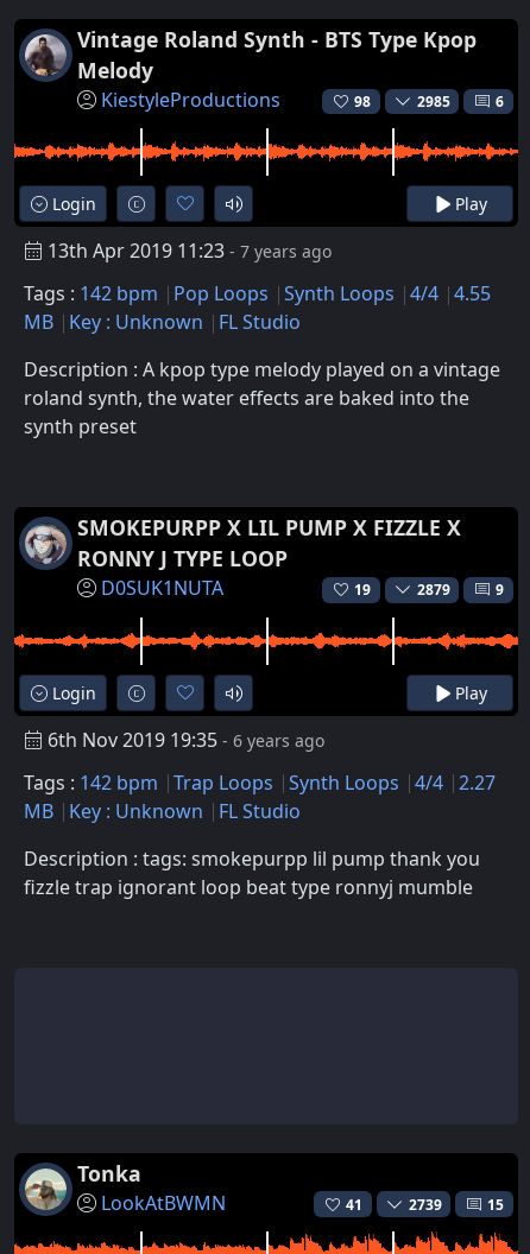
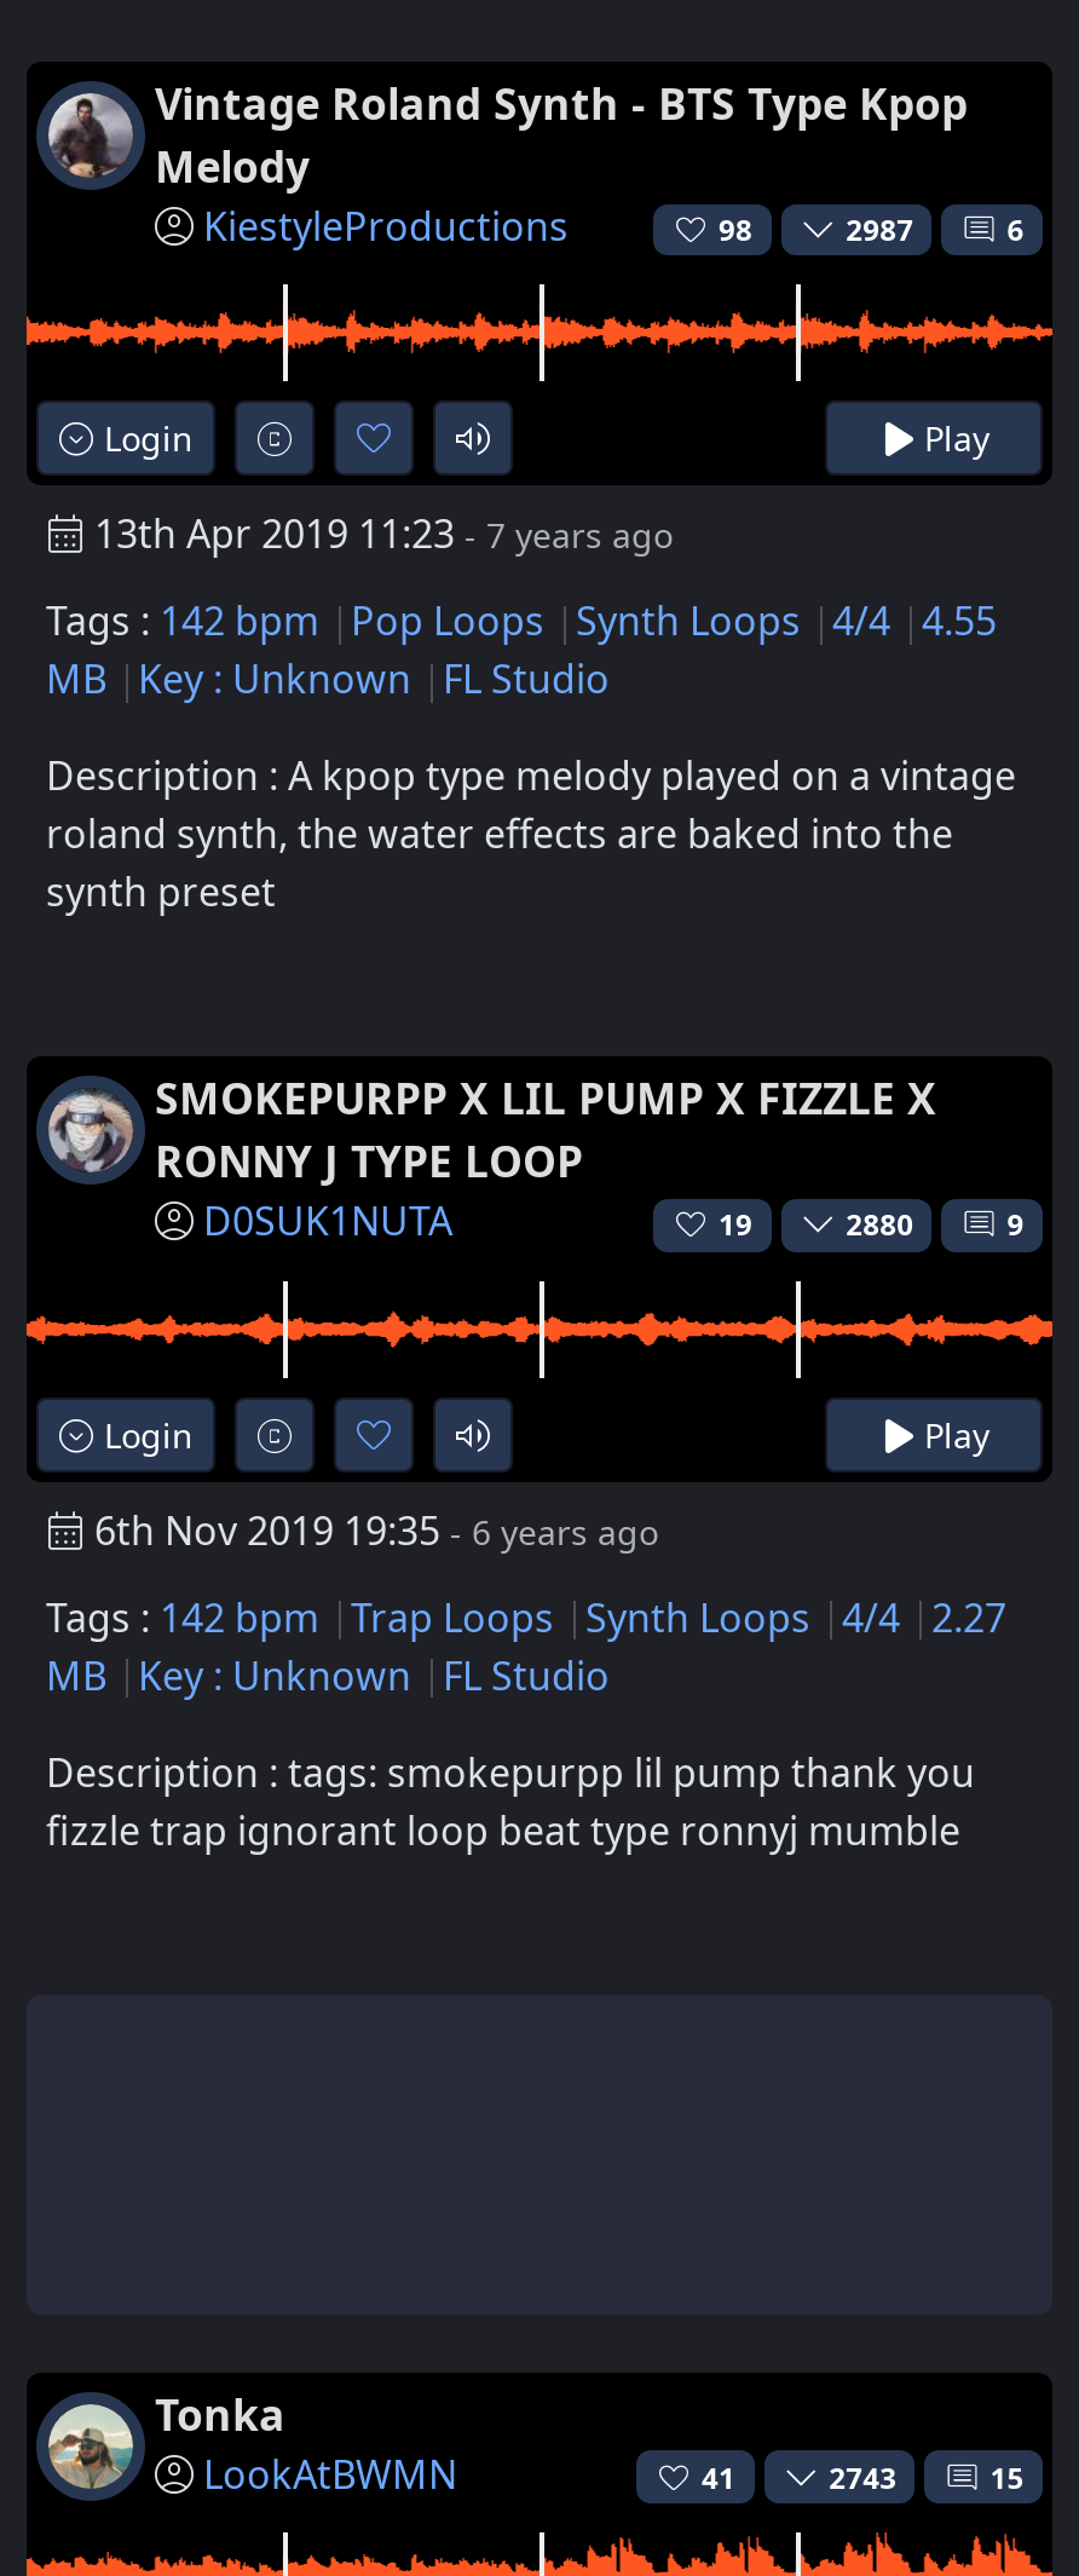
- 2985
+ 2987

- 2879
+ 2880

- 2739
+ 2743
